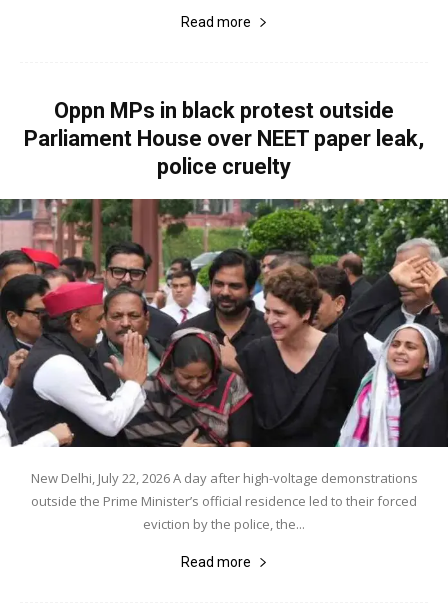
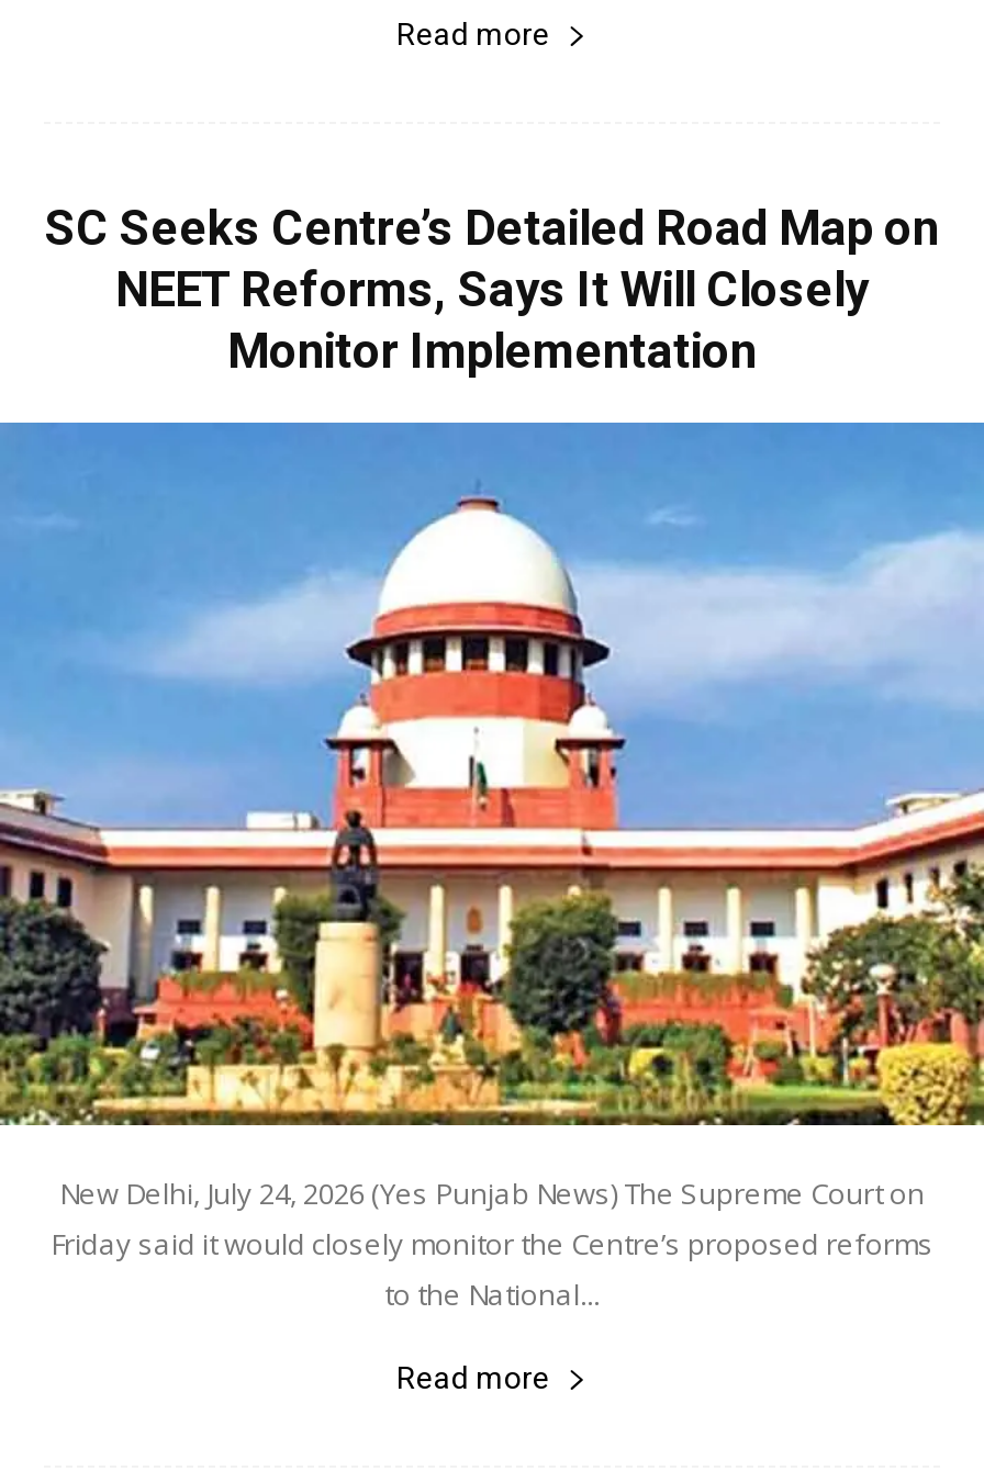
- Oppn MPs in black protest outside
- Parliament House over NEET paper leak,
- police cruelty
+ SC Seeks Centre’s Detailed Road Map on
+ NEET Reforms, Says It Will Closely
+ Monitor Implementation

- [image]
- New Delhi, July 22, 2026 A day after high-voltage demonstrations
- outside the Prime Minister’s official residence led to their forced
- eviction by the police, the...
+ [image]
+ New Delhi, July 24, 2026 (Yes Punjab News) The Supreme Court on
+ Friday said it would closely monitor the Centre’s proposed reforms
+ to the National...
